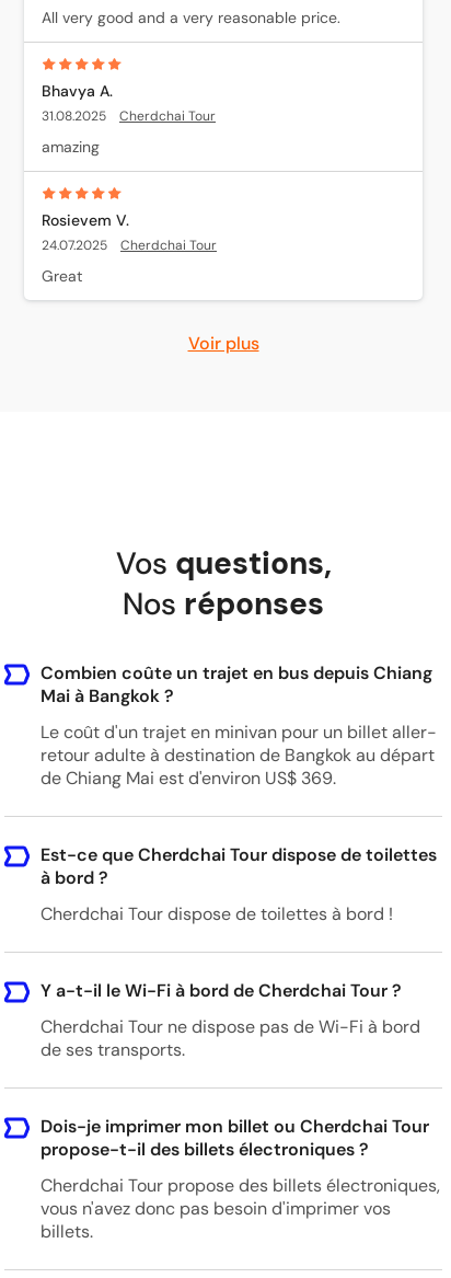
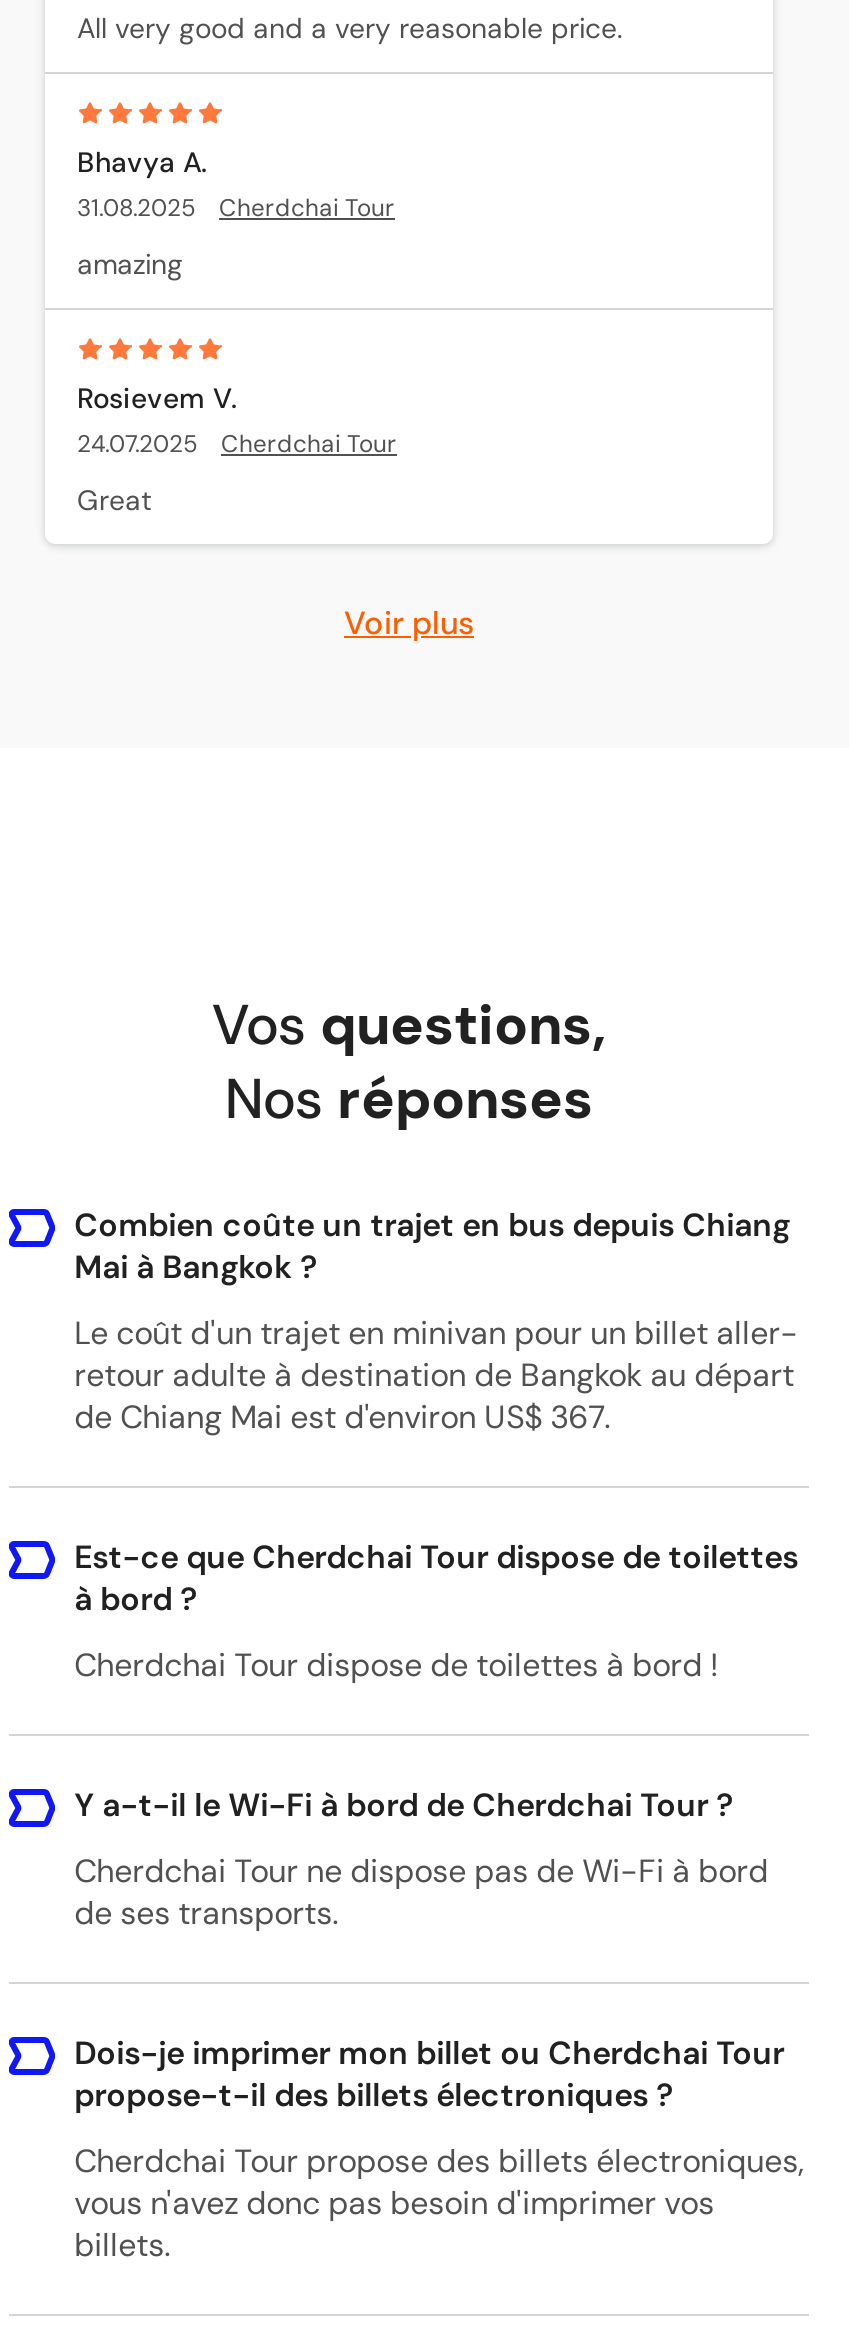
- de Chiang Mai est d'environ US$ 369.
+ de Chiang Mai est d'environ US$ 367.
